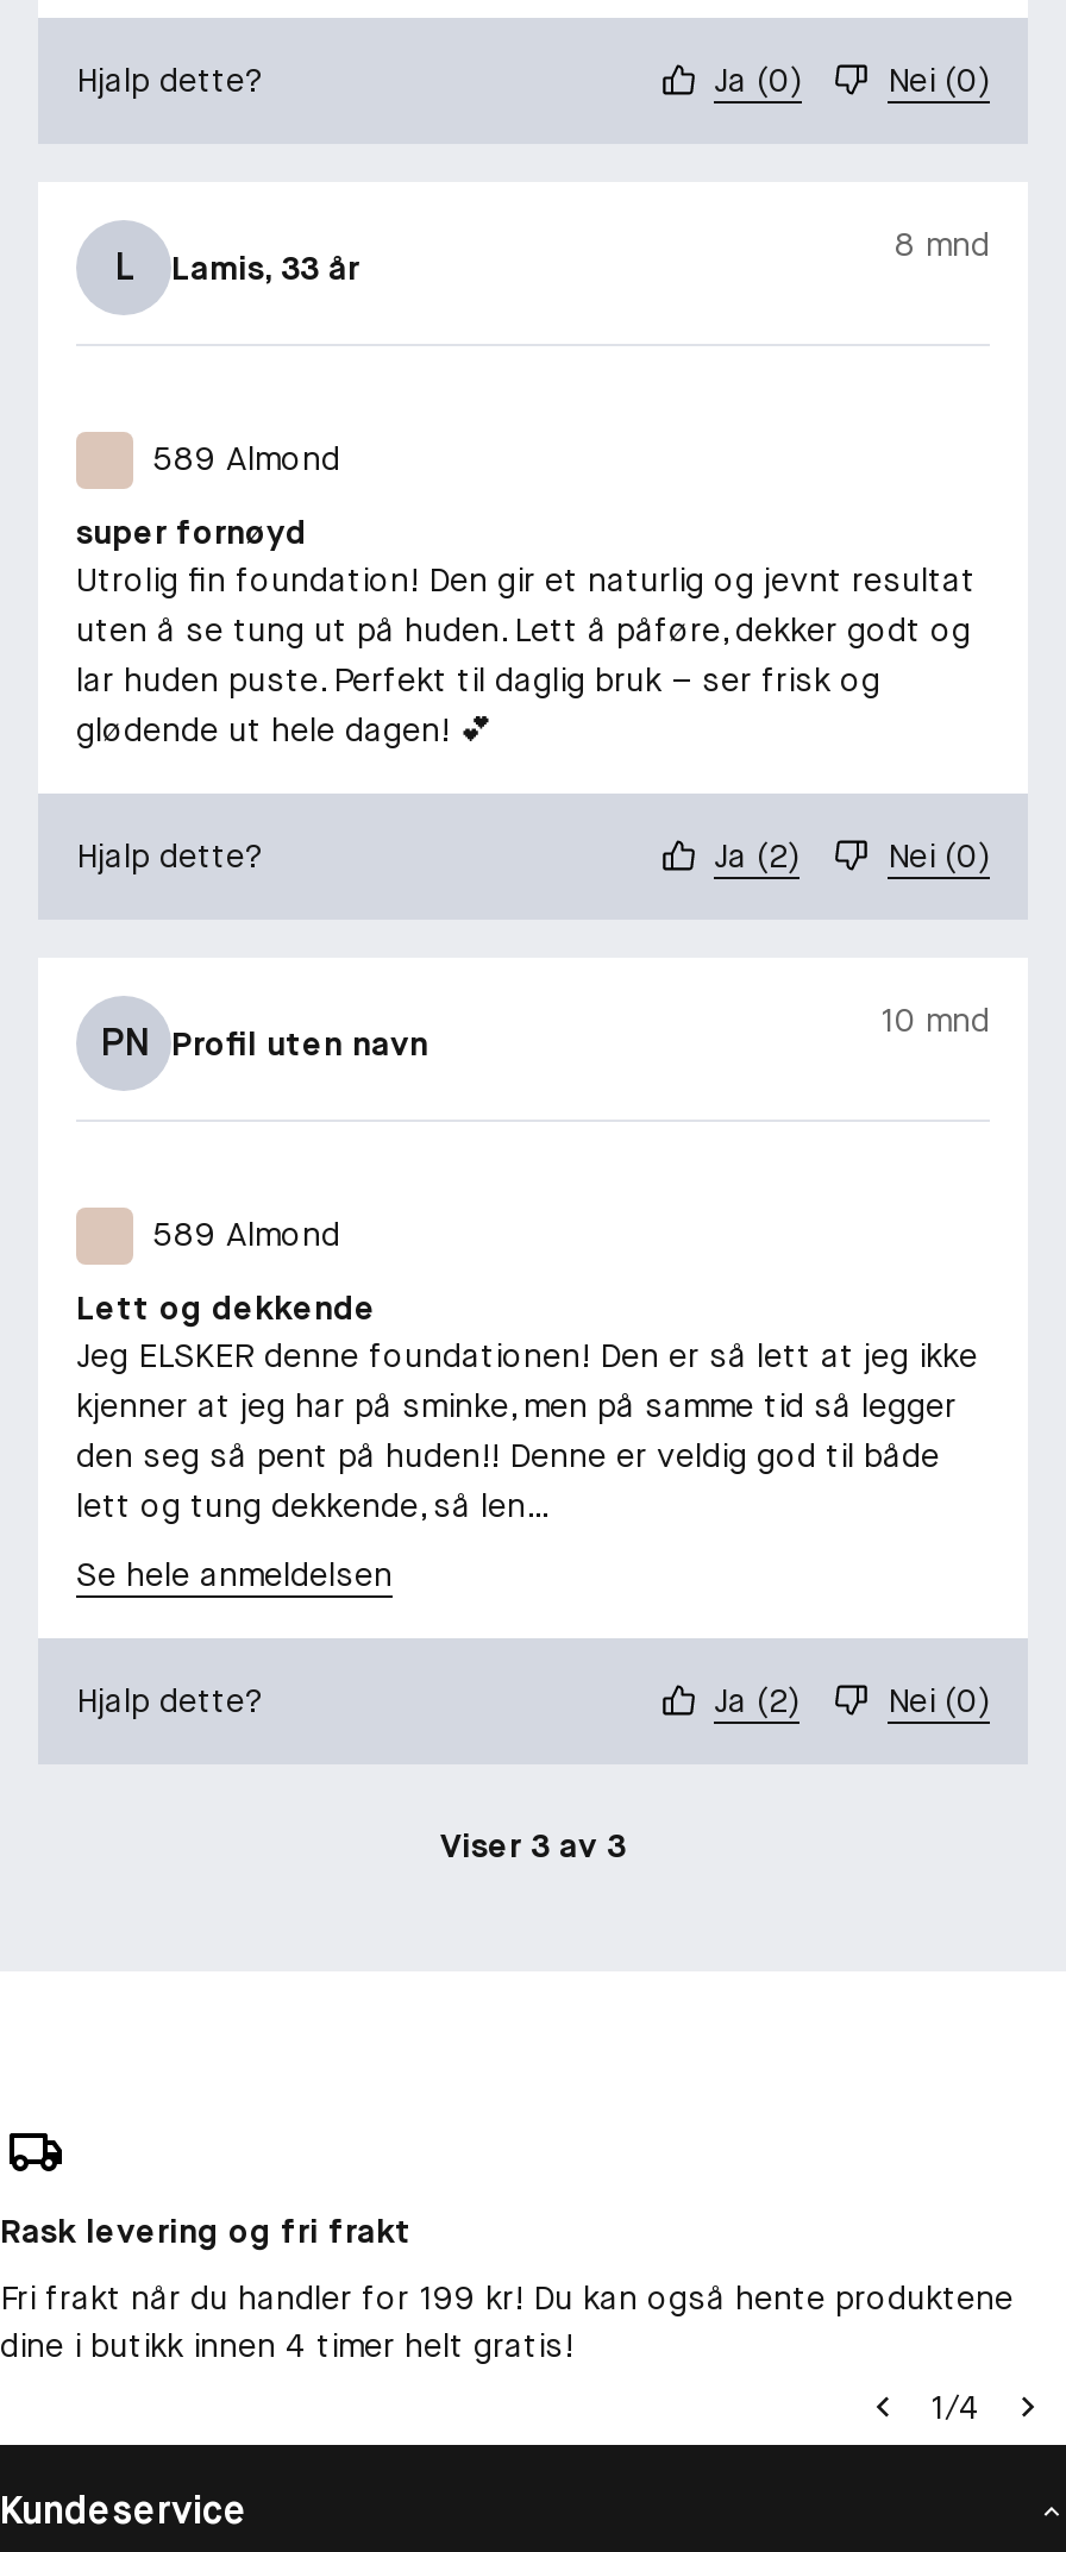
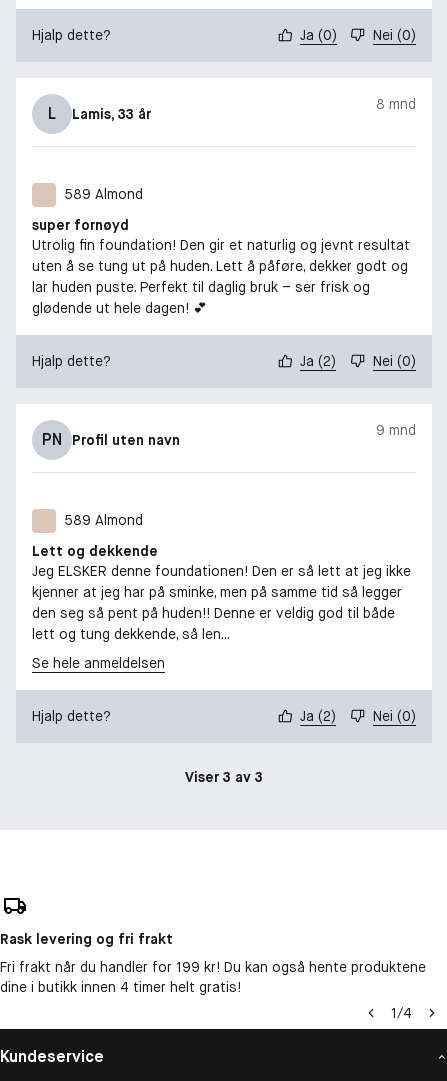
- 10 mnd
+ 9 mnd
